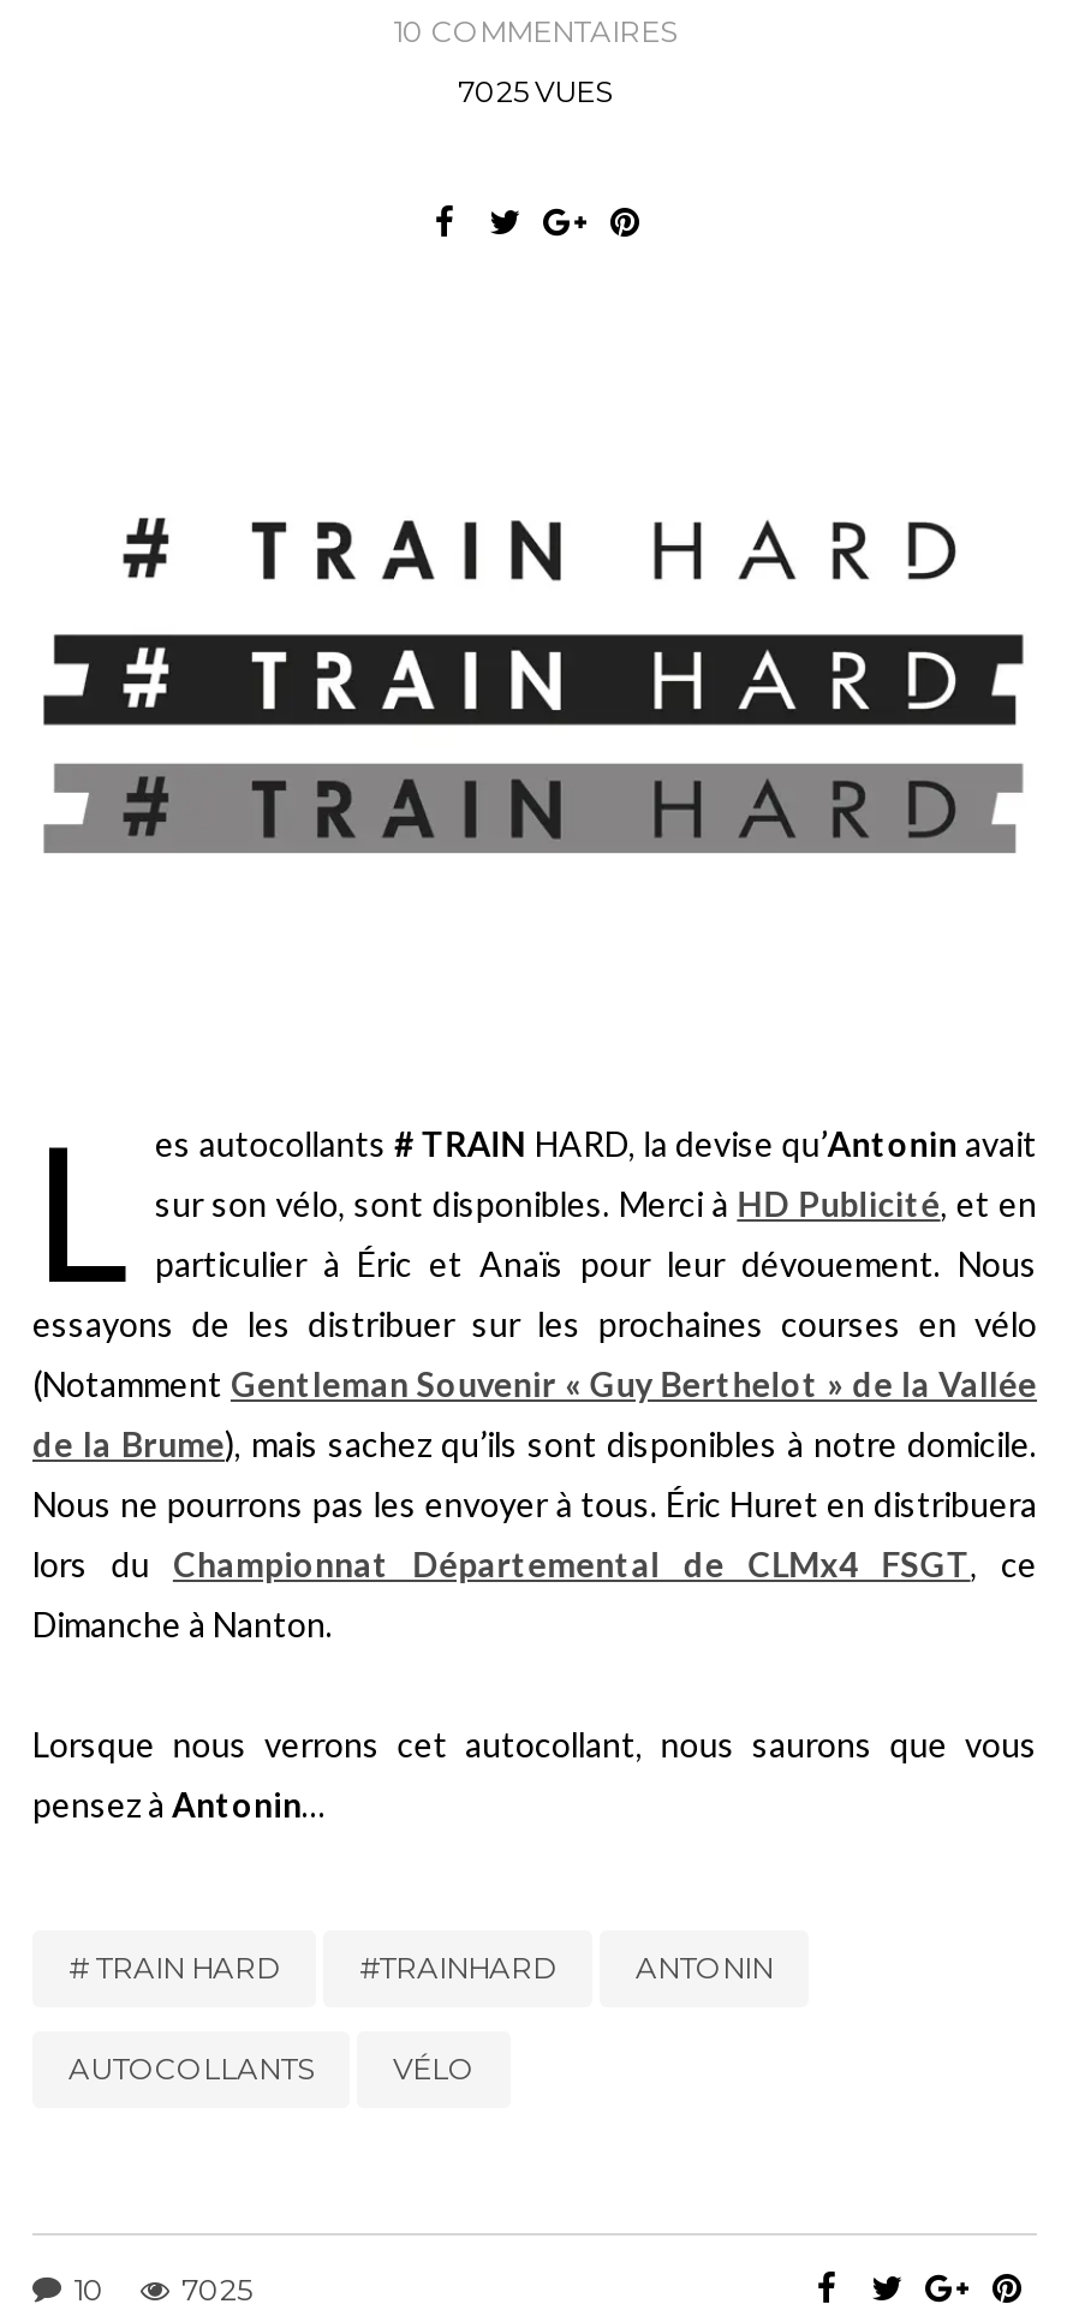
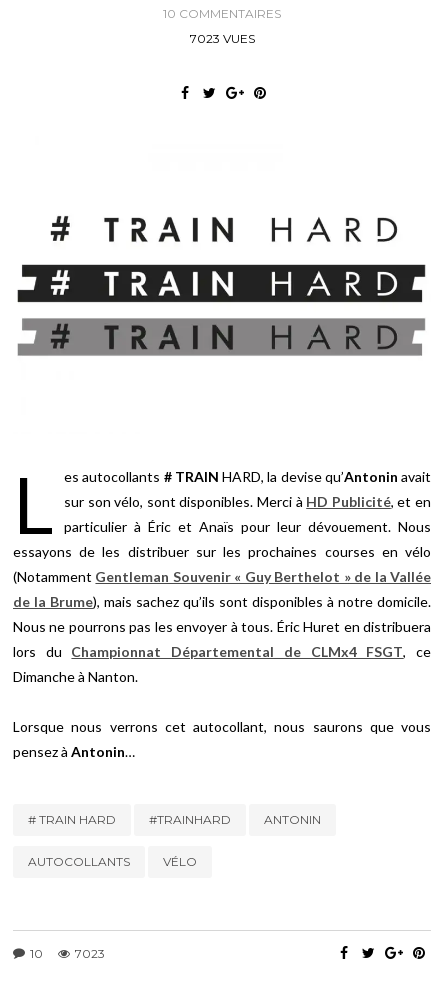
- 7025 VUES
+ 7023 VUES

- 7025
+ 7023
